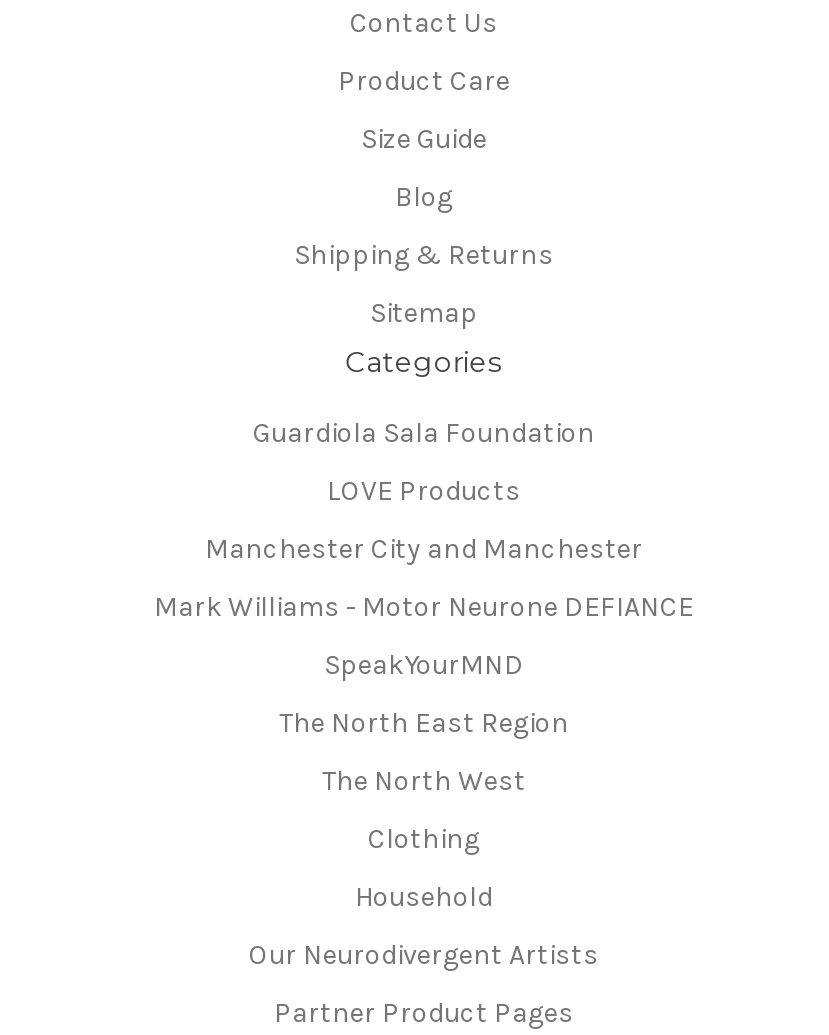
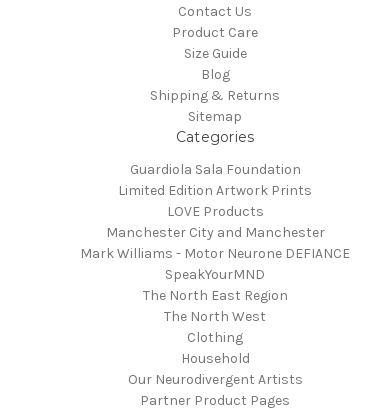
+ Limited Edition Artwork Prints
